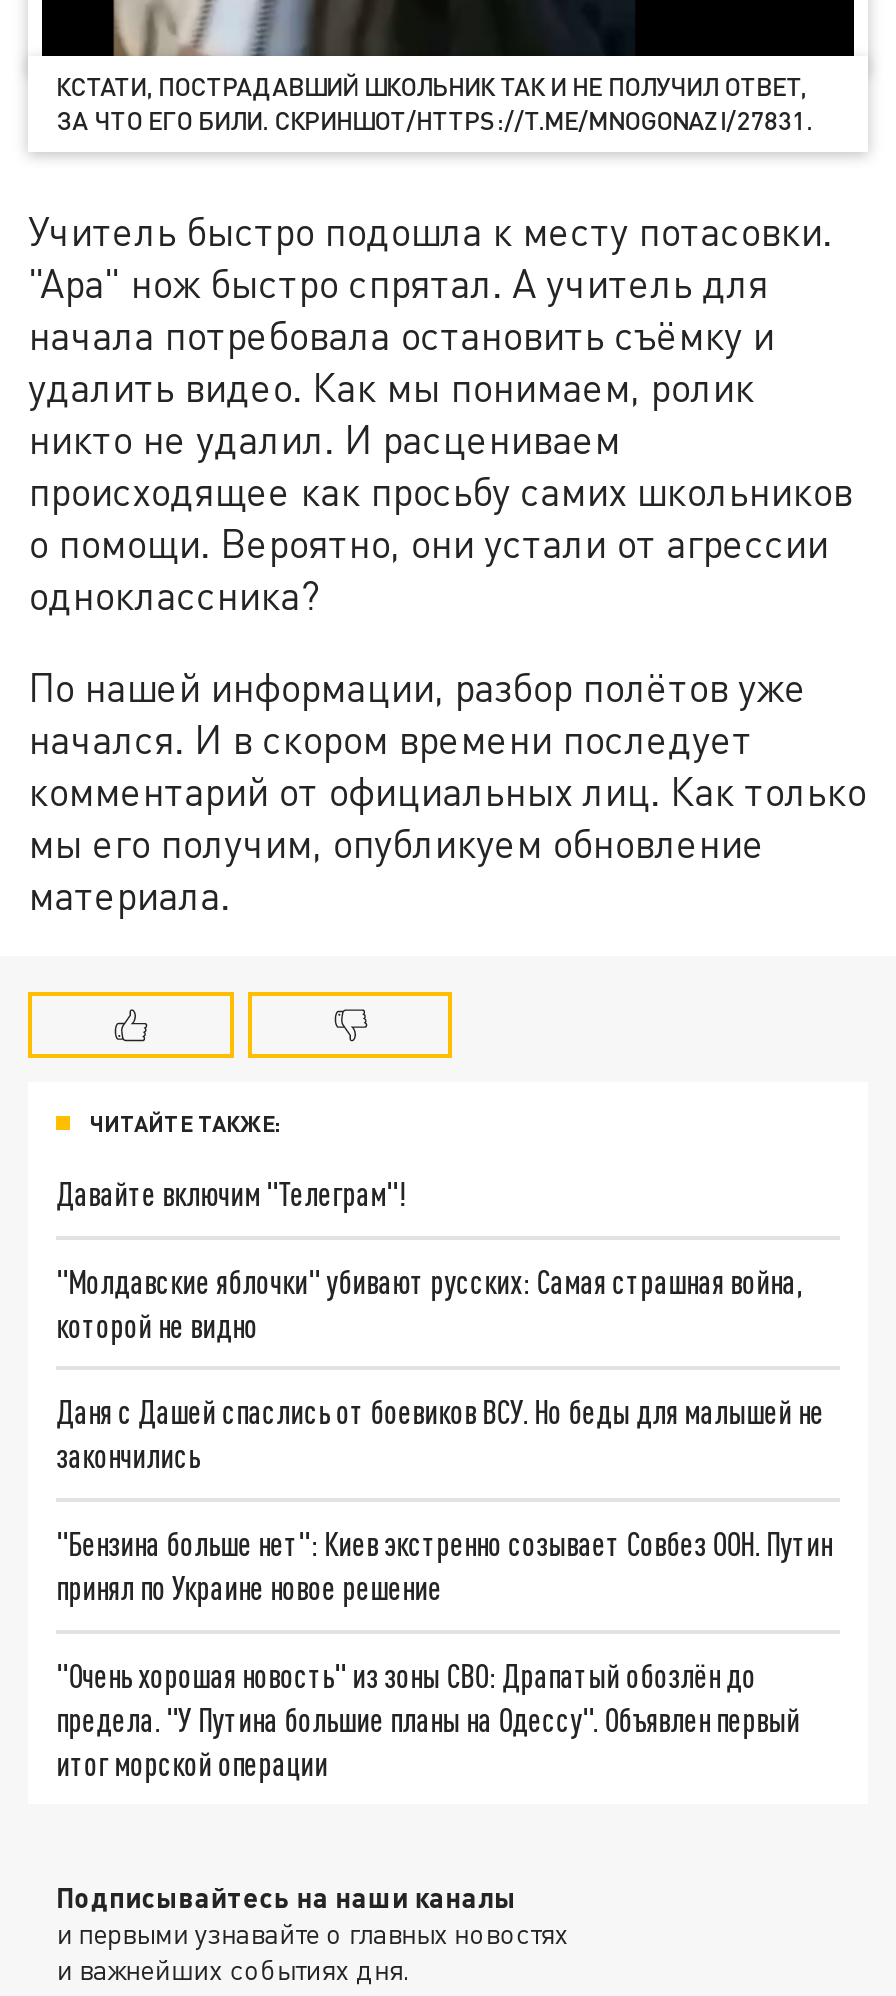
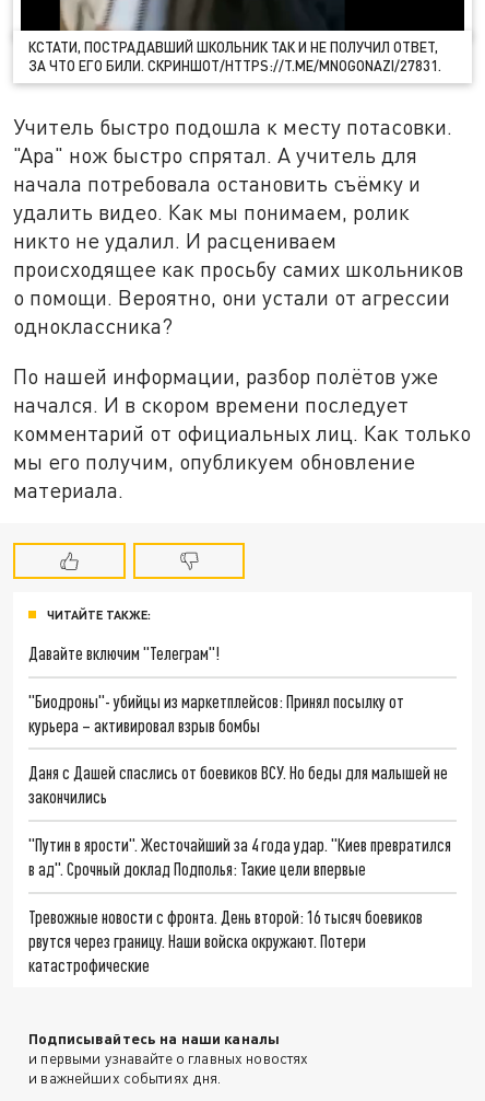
- "Молдавские яблочки" убивают русских: Самая страшная война,
- которой не видно
+ "Биодроны"- убийцы из маркетплейсов: Принял посылку от
+ курьера – активировал взрыв бомбы

- "Бензина больше нет": Киев экстренно созывает Совбез ООН. Путин
- принял по Украине новое решение
+ "Путин в ярости". Жесточайший за 4 года удар. "Киев превратился
+ в ад". Срочный доклад Подполья: Такие цели впервые

- "Очень хорошая новость" из зоны СВО: Драпатый обозлён до
- предела. "У Путина большие планы на Одессу". Объявлен первый
- итог морской операции
+ Тревожные новости с фронта. День второй: 16 тысяч боевиков
+ рвутся через границу. Наши войска окружают. Потери
+ катастрофические
